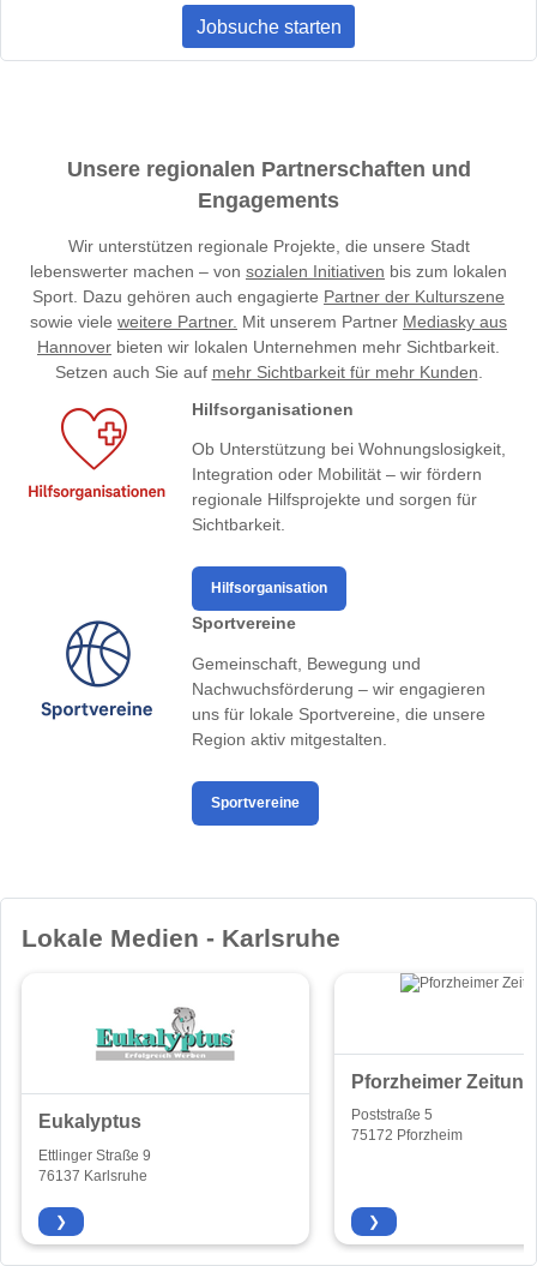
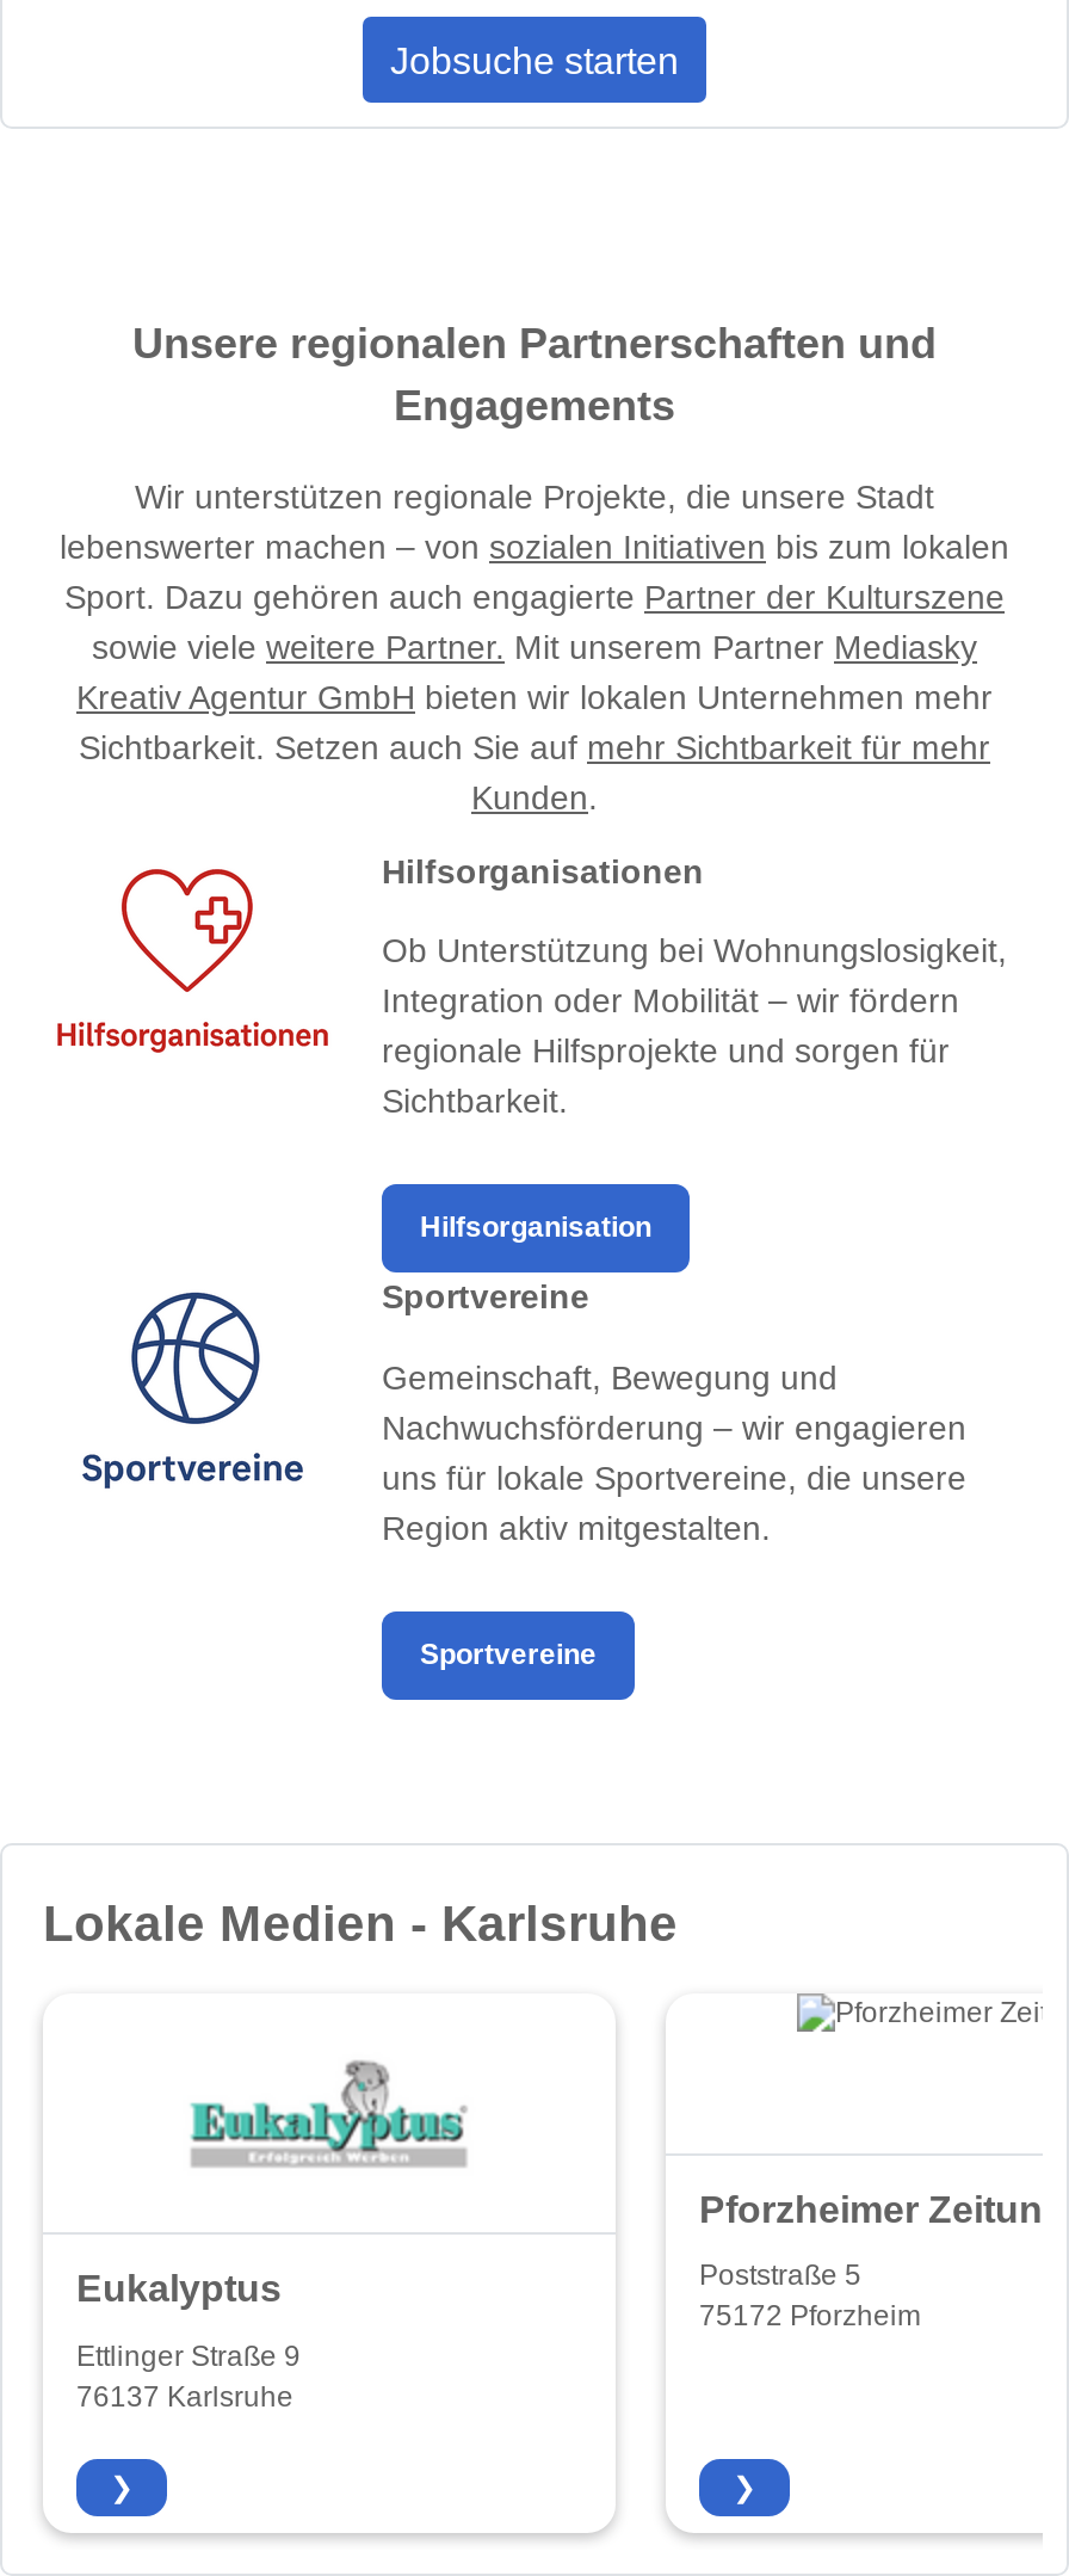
- sowie viele weitere Partner. Mit unserem Partner Mediasky aus
- Hannover bieten wir lokalen Unternehmen mehr Sichtbarkeit.
- Setzen auch Sie auf mehr Sichtbarkeit für mehr Kunden.
+ sowie viele weitere Partner. Mit unserem Partner Mediasky
+ Kreativ Agentur GmbH bieten wir lokalen Unternehmen mehr
+ Sichtbarkeit. Setzen auch Sie auf mehr Sichtbarkeit für mehr
+ Kunden.
